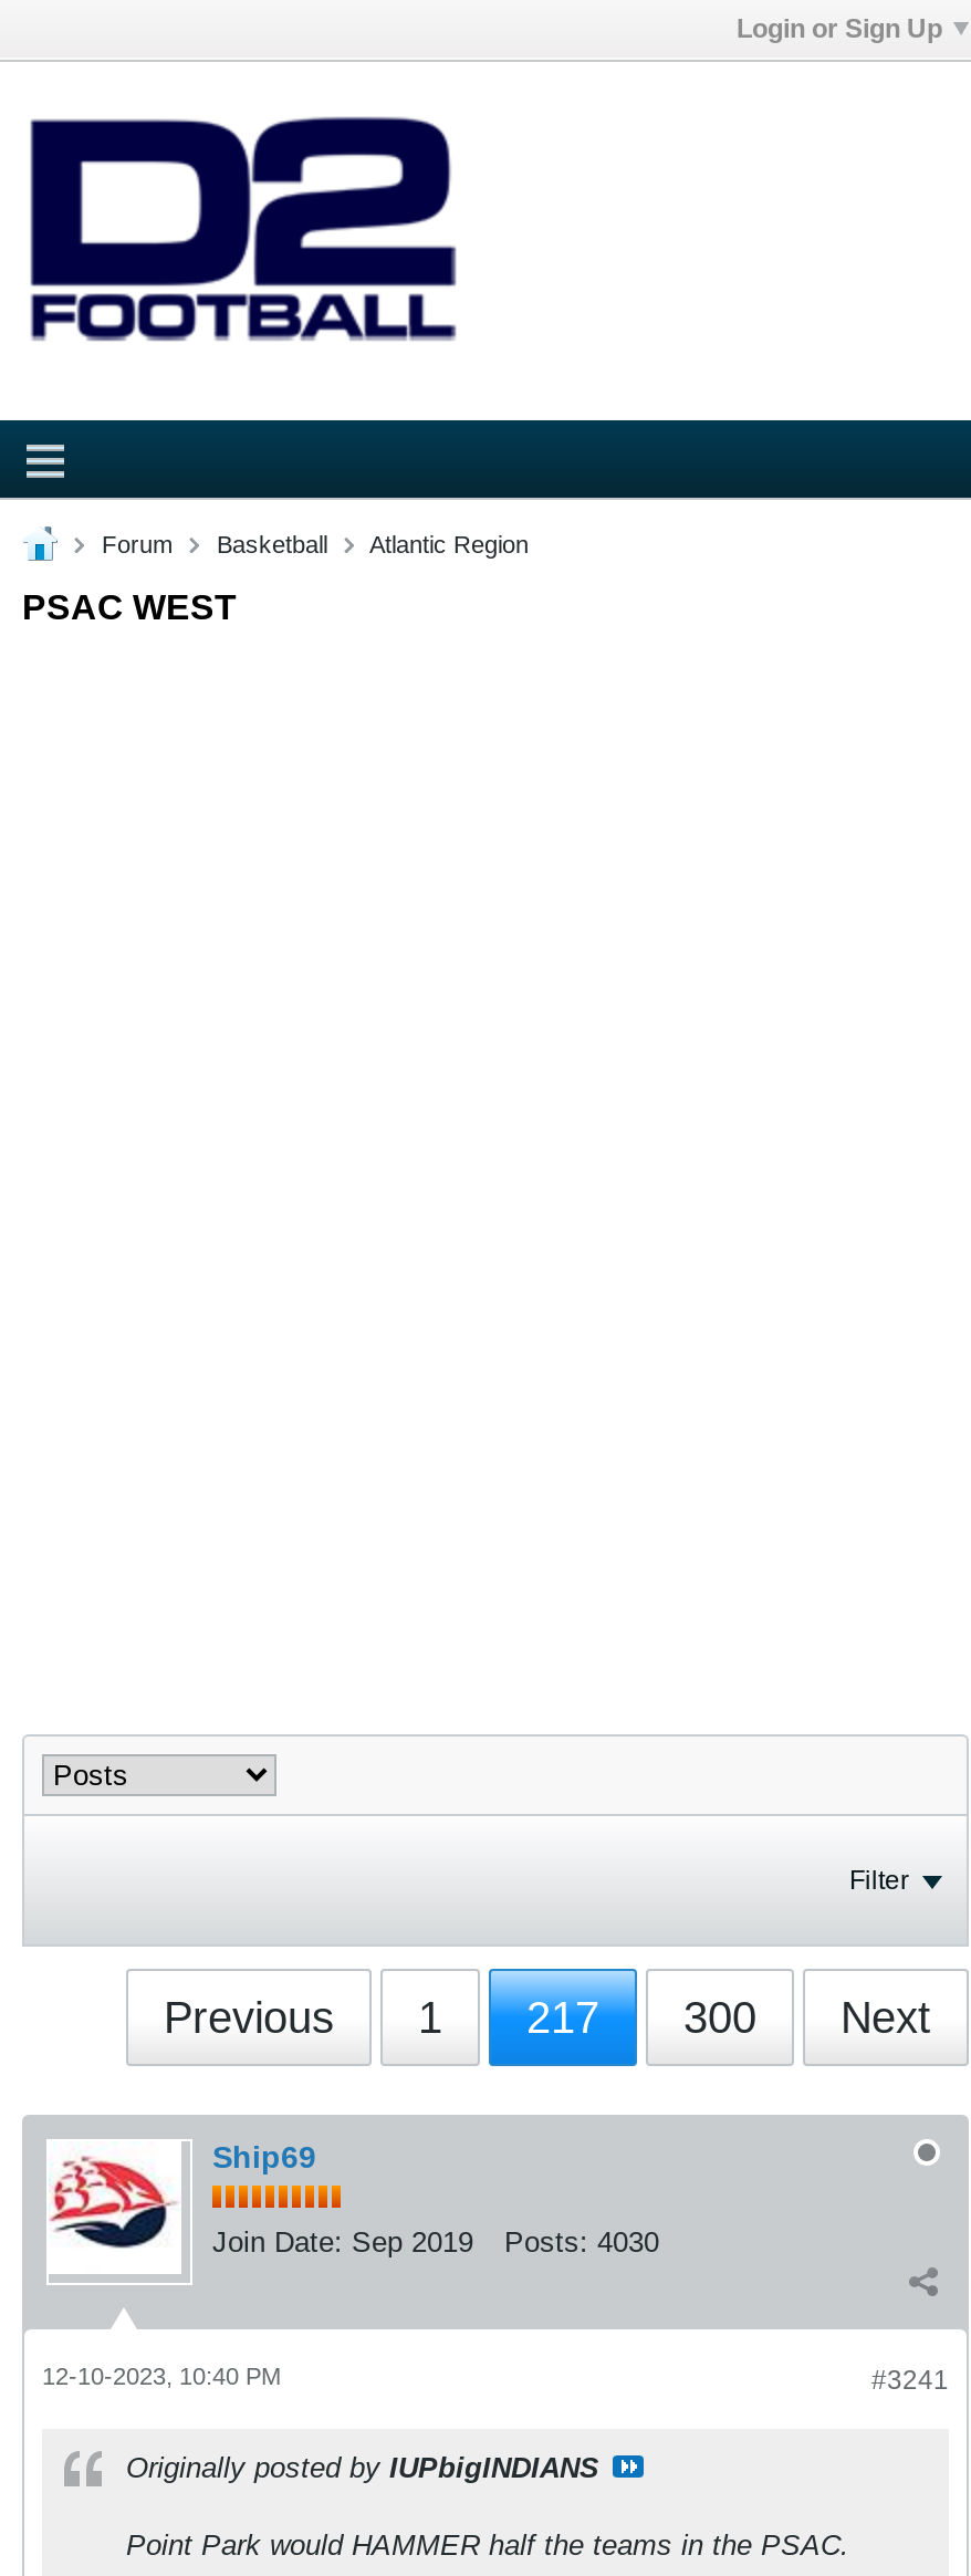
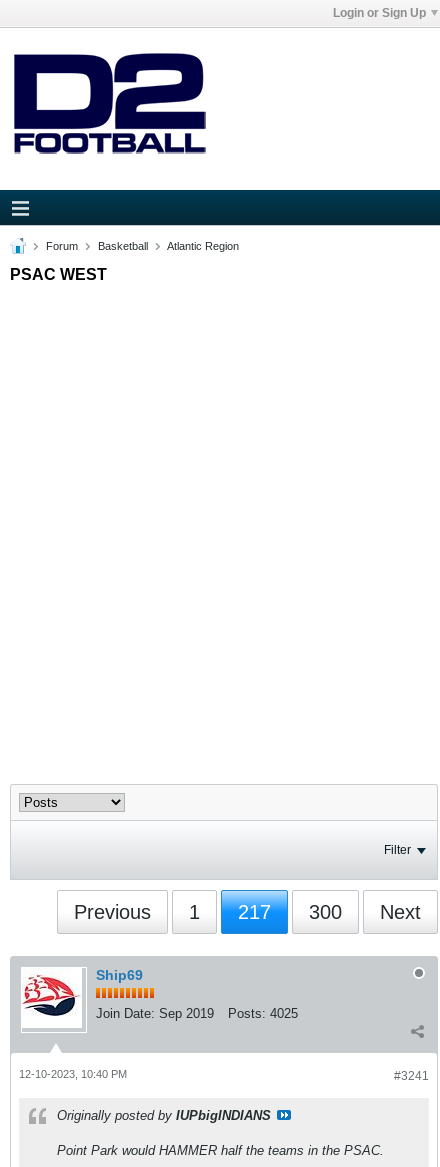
- Join Date: Sep 2019 Posts: 4030
+ Join Date: Sep 2019 Posts: 4025
